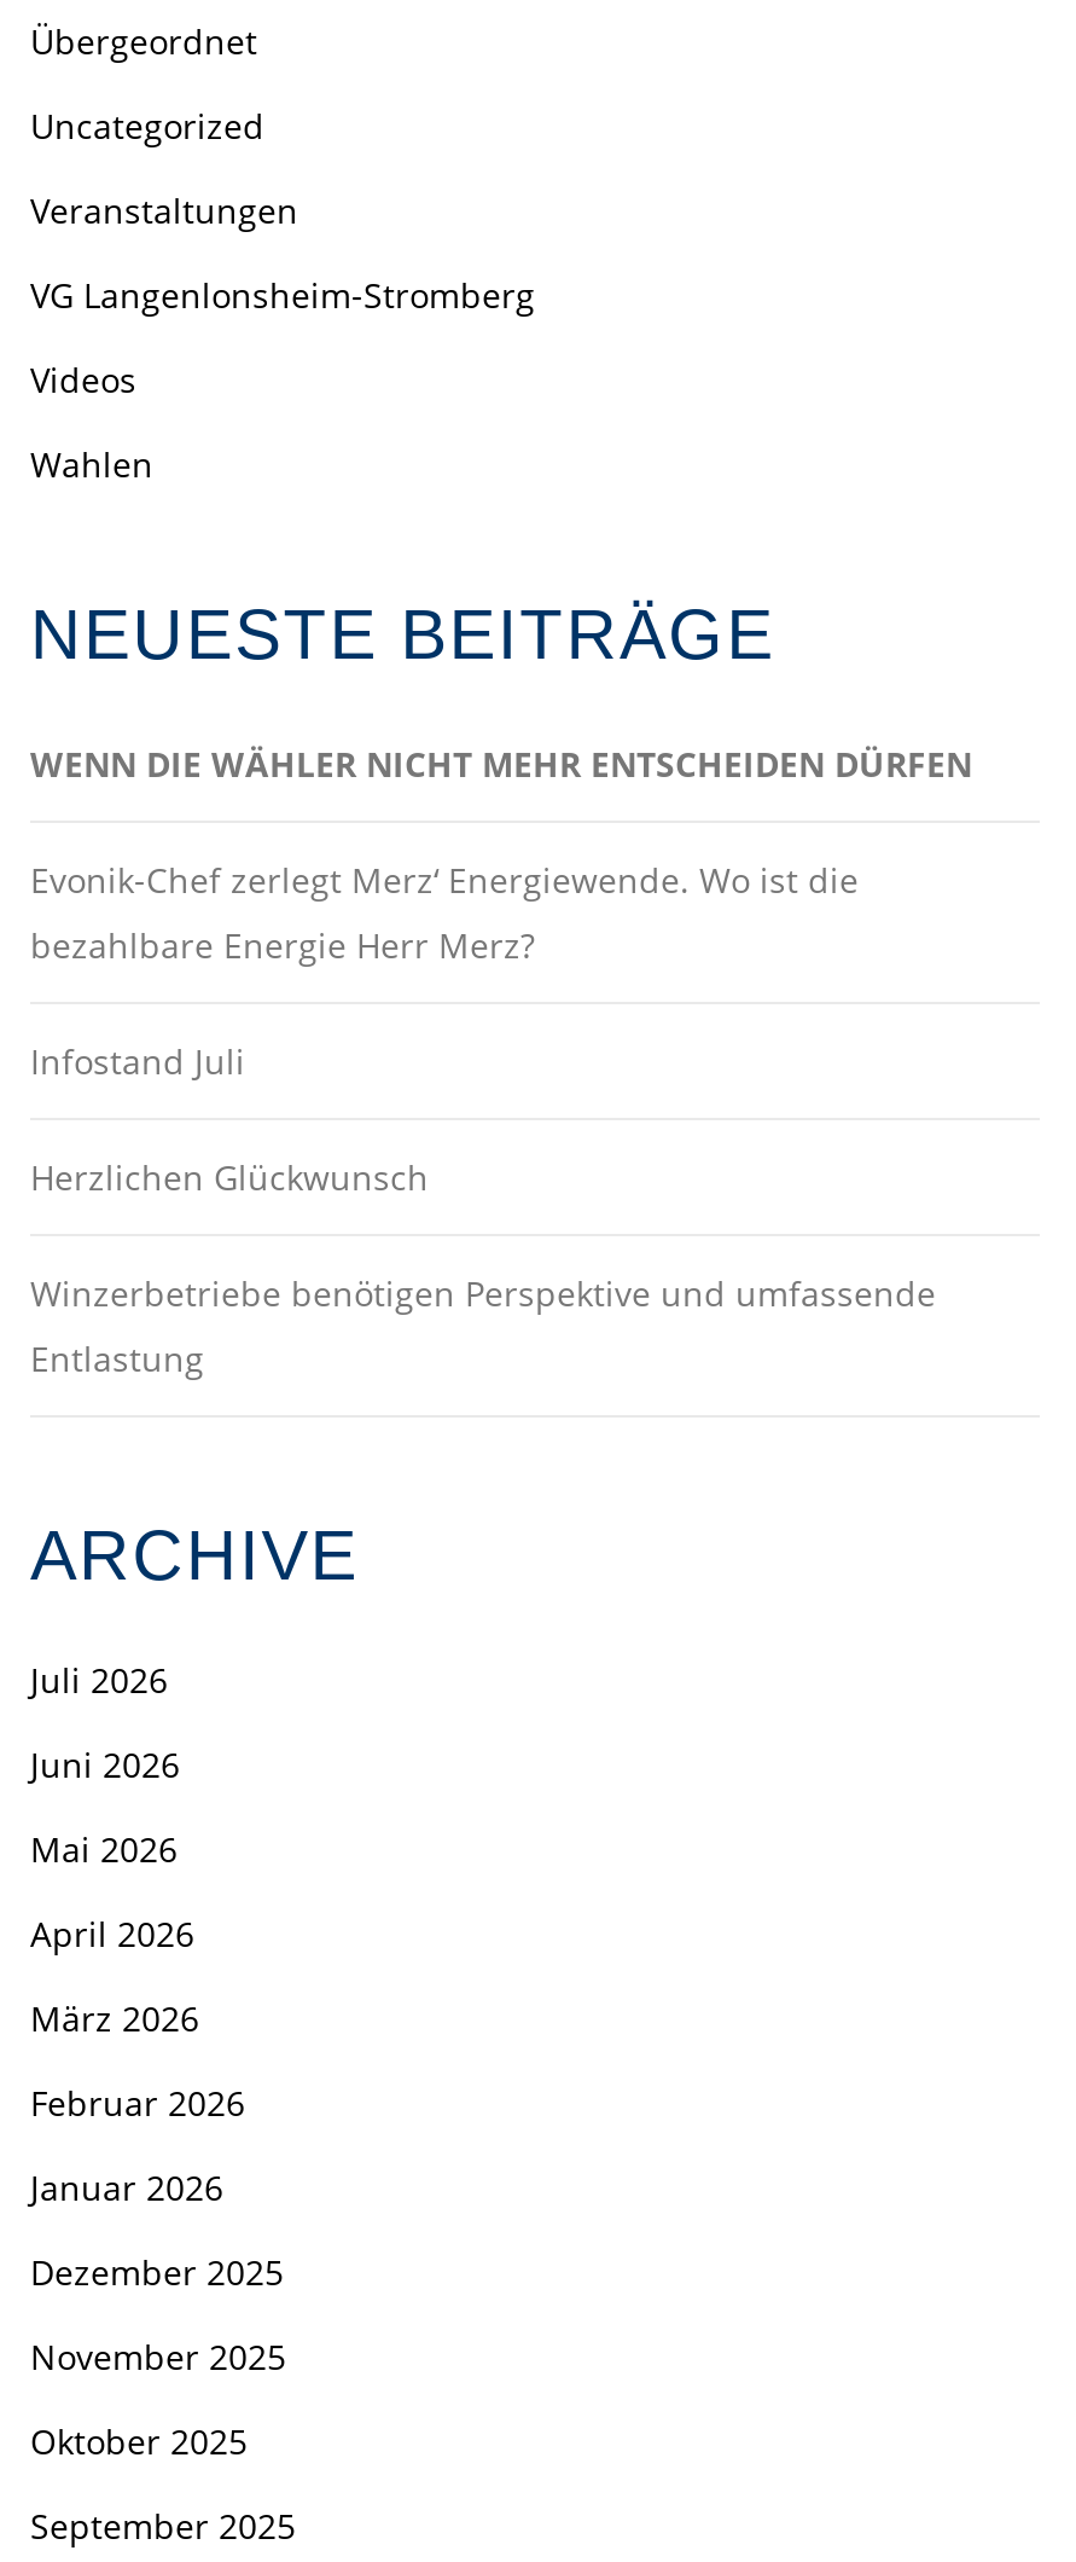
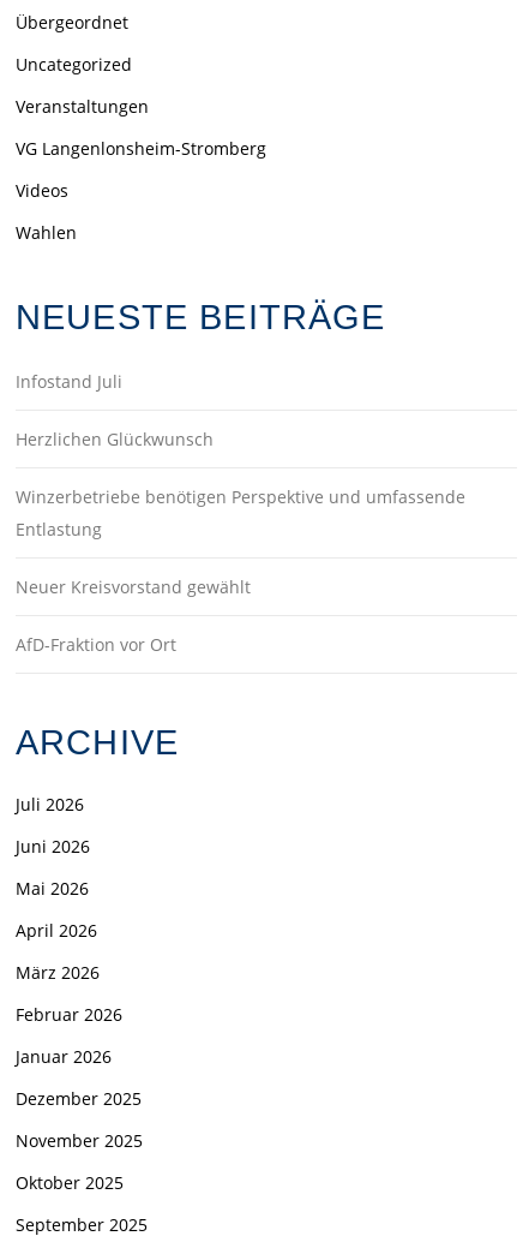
- WENN DIE WÄHLER NICHT MEHR ENTSCHEIDEN DÜRFEN
- Evonik-Chef zerlegt Merz‘ Energiewende. Wo ist die
- bezahlbare Energie Herr Merz?

moved up: Infostand Juli | Herzlichen Glückwunsch | Winzerbetriebe benötigen Perspektive und umfassende | Entlastung

+ Neuer Kreisvorstand gewählt
+ AfD-Fraktion vor Ort
